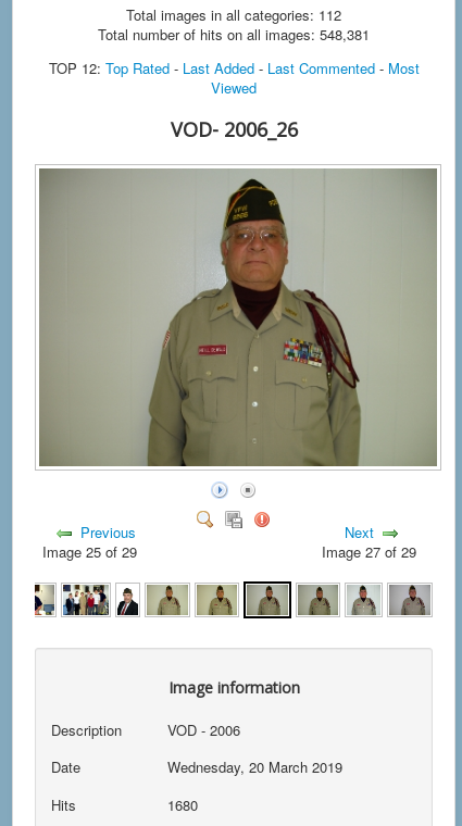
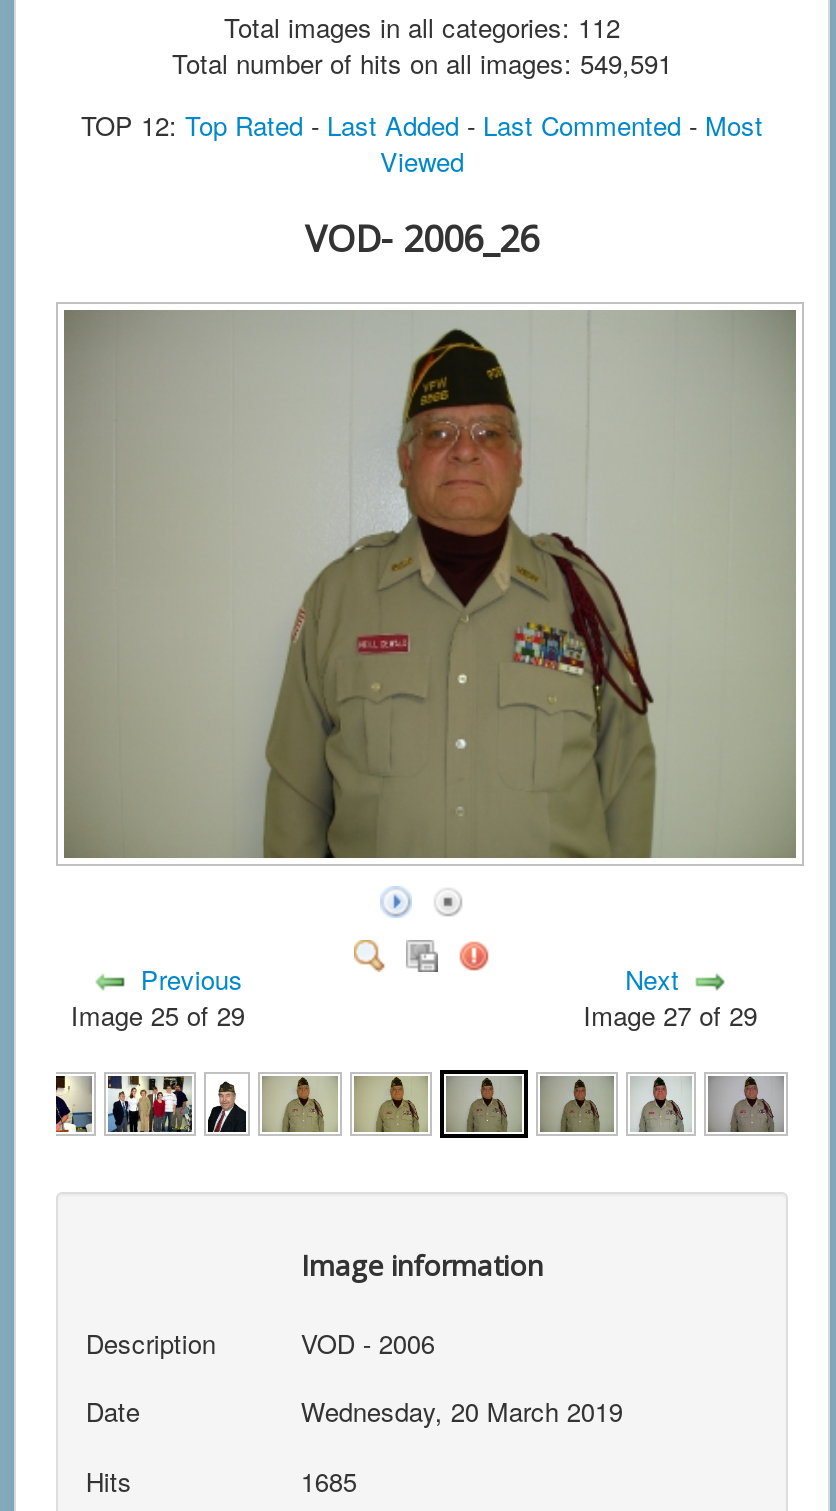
- Total number of hits on all images: 548,381
+ Total number of hits on all images: 549,591

- 1680
+ 1685
